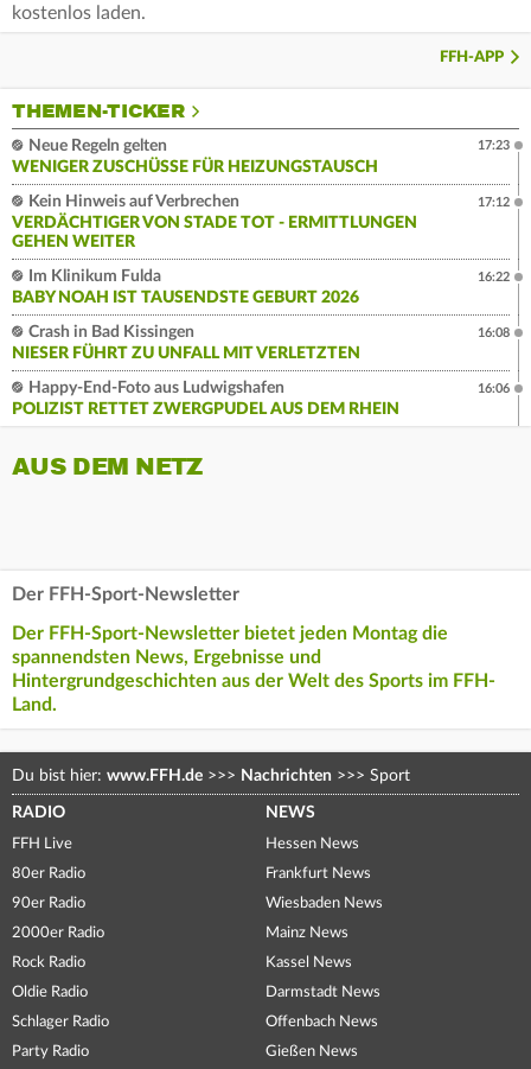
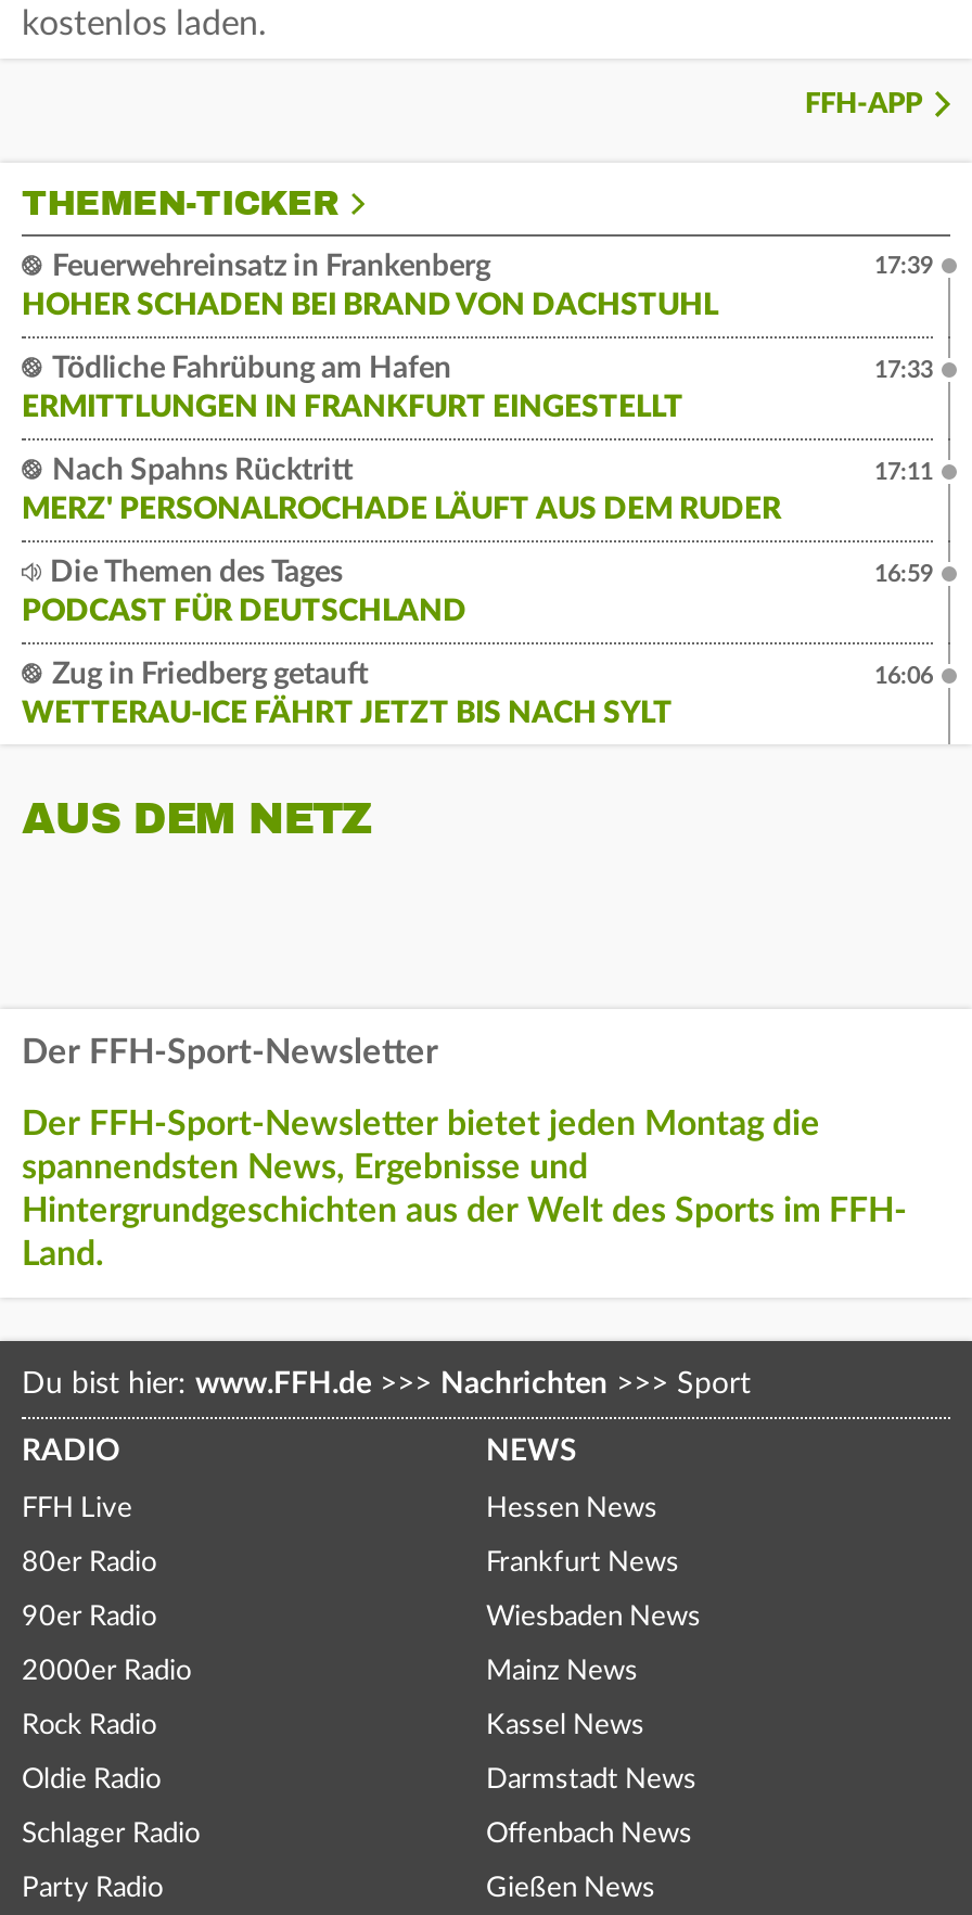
- Neue Regeln gelten
- WENIGER ZUSCHÜSSE FÜR HEIZUNGSTAUSCH
+ Feuerwehreinsatz in Frankenberg
+ HOHER SCHADEN BEI BRAND VON DACHSTUHL

- 17:23
+ 17:39

- Kein Hinweis auf Verbrechen
- VERDÄCHTIGER VON STADE TOT - ERMITTLUNGEN
- GEHEN WEITER
+ Tödliche Fahrübung am Hafen
+ ERMITTLUNGEN IN FRANKFURT EINGESTELLT

- 17:12
+ 17:33

- Im Klinikum Fulda
- BABY NOAH IST TAUSENDSTE GEBURT 2026
+ Nach Spahns Rücktritt
+ MERZ' PERSONALROCHADE LÄUFT AUS DEM RUDER

- 16:22
+ 17:11

- Crash in Bad Kissingen
- NIESER FÜHRT ZU UNFALL MIT VERLETZTEN
+ Die Themen des Tages
+ PODCAST FÜR DEUTSCHLAND

- 16:08
+ 16:59

- Happy-End-Foto aus Ludwigshafen
- POLIZIST RETTET ZWERGPUDEL AUS DEM RHEIN
+ Zug in Friedberg getauft
+ WETTERAU-ICE FÄHRT JETZT BIS NACH SYLT
